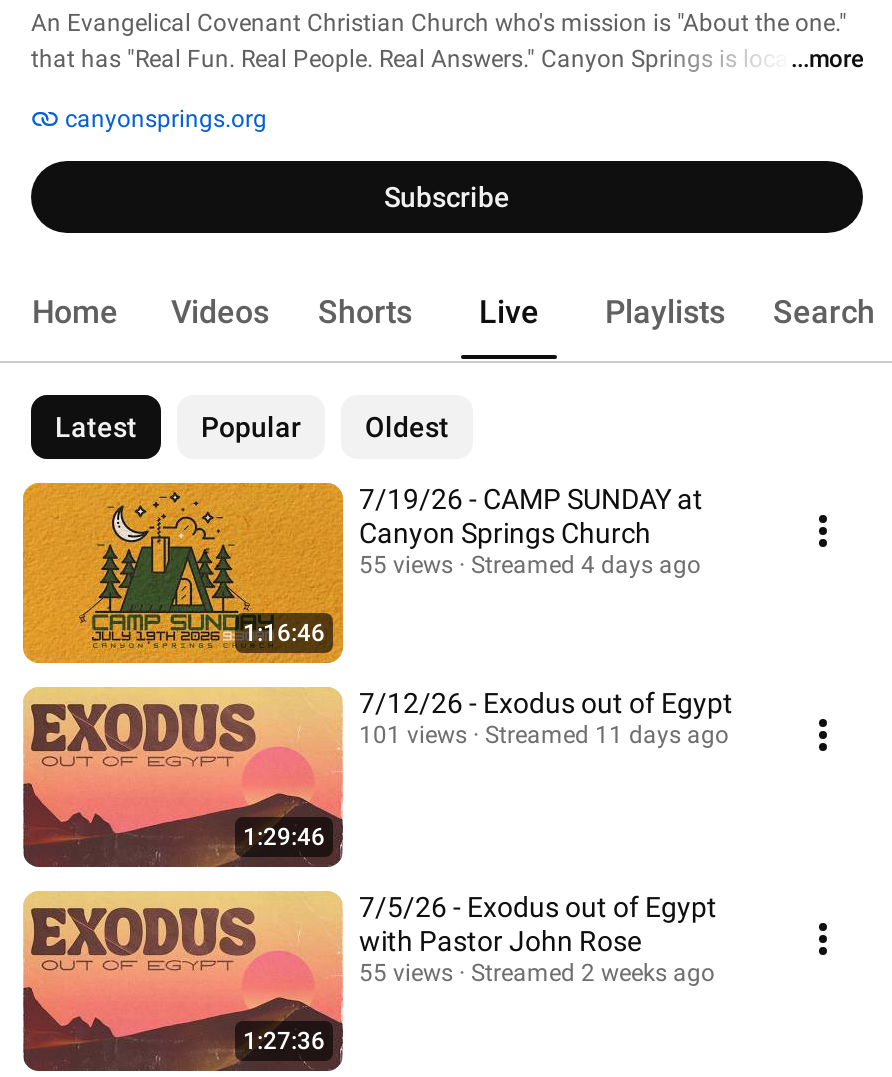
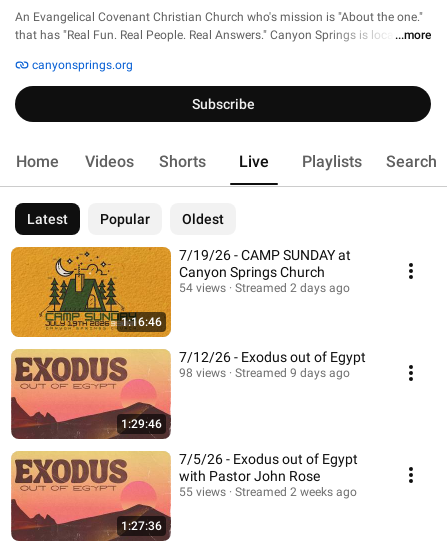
- 55 views
+ 54 views

- Streamed 4 days ago
+ Streamed 2 days ago

- 101 views
+ 98 views

- Streamed 11 days ago
+ Streamed 9 days ago
